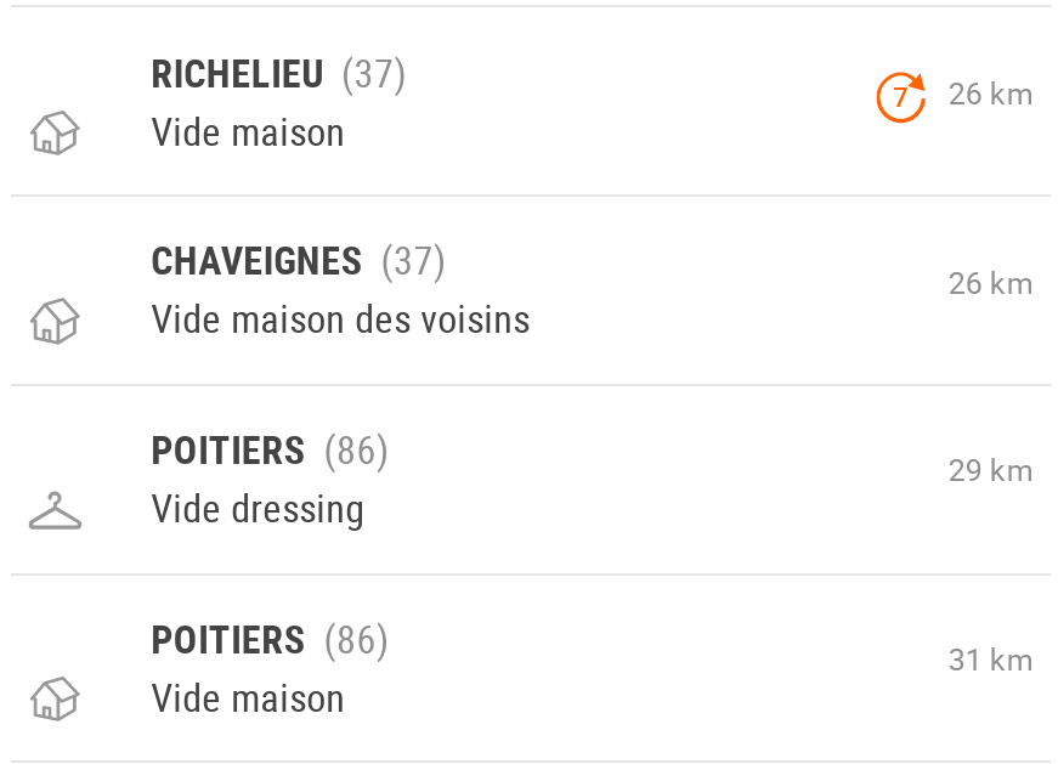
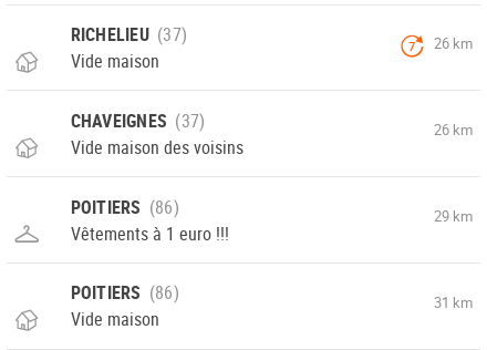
- Vide dressing
+ Vêtements à 1 euro !!!
